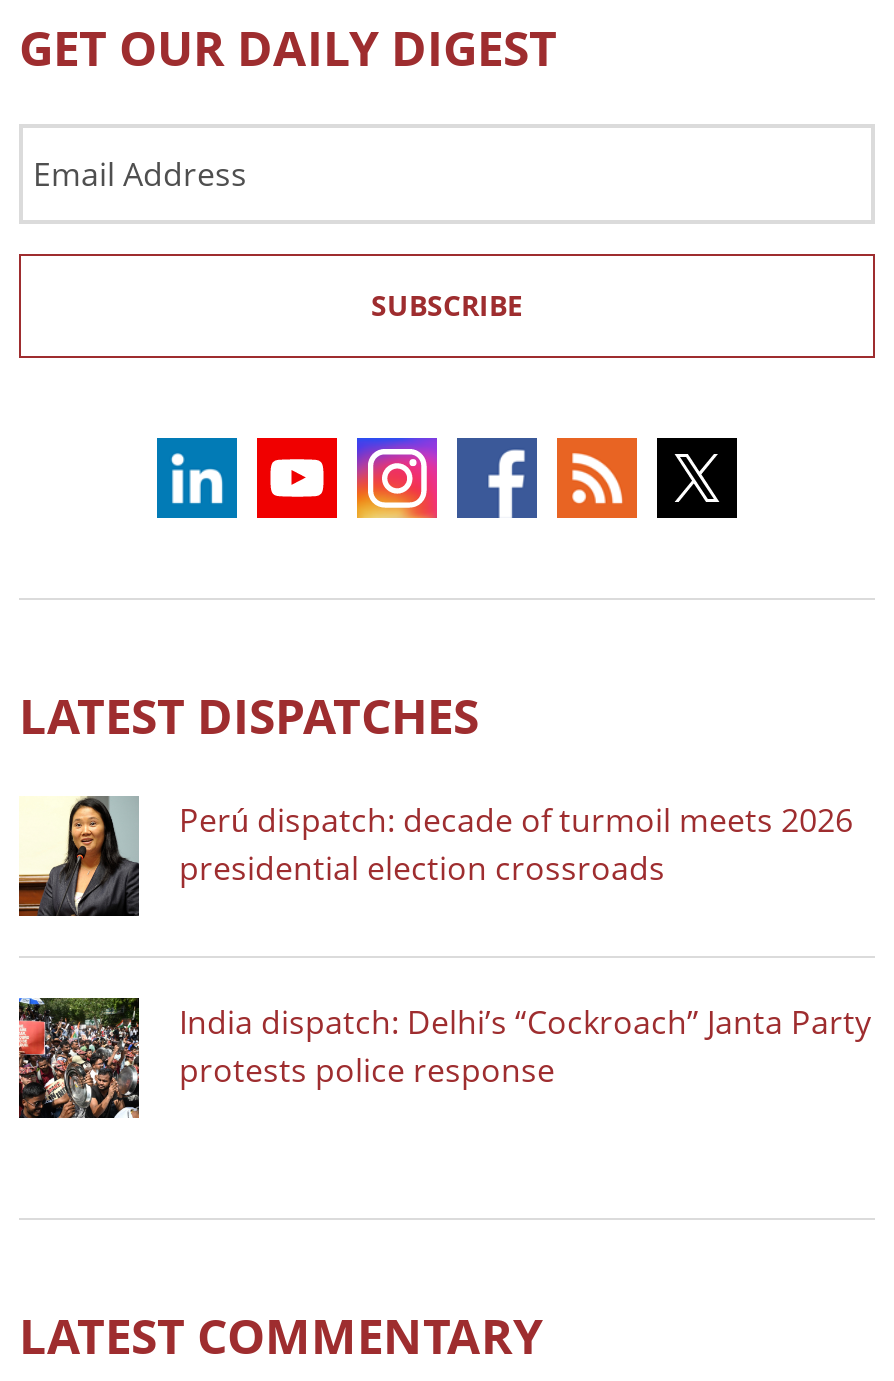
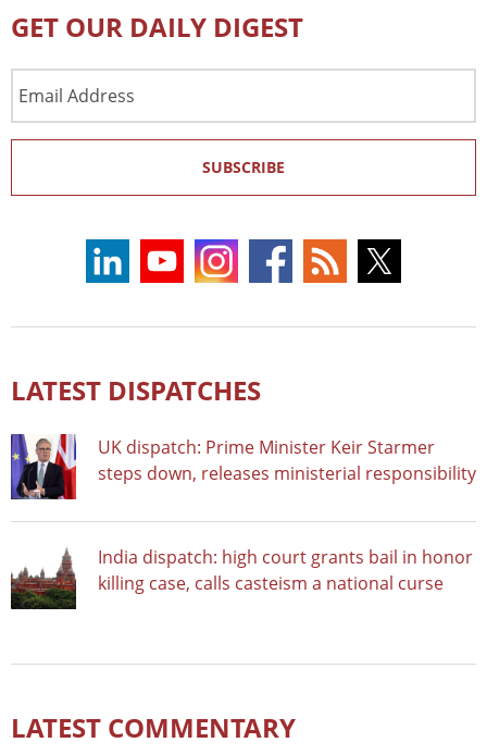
- [image]
- Perú dispatch: decade of turmoil meets 2026
- presidential election crossroads
+ [image]
+ UK dispatch: Prime Minister Keir Starmer
+ steps down, releases ministerial responsibility

- [image]
- India dispatch: Delhi’s “Cockroach” Janta Party
- protests police response
+ [image]
+ India dispatch: high court grants bail in honor
+ killing case, calls casteism a national curse
